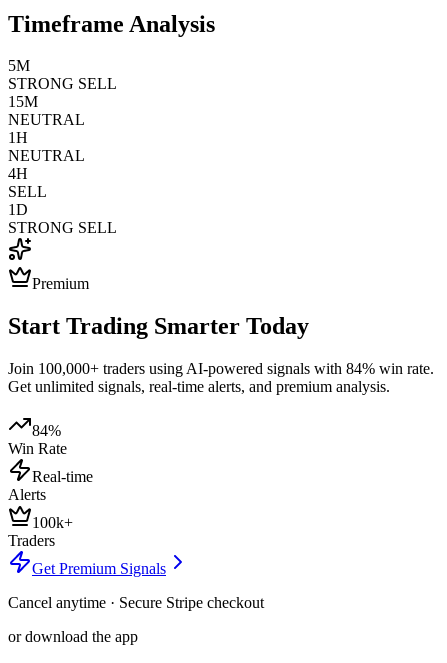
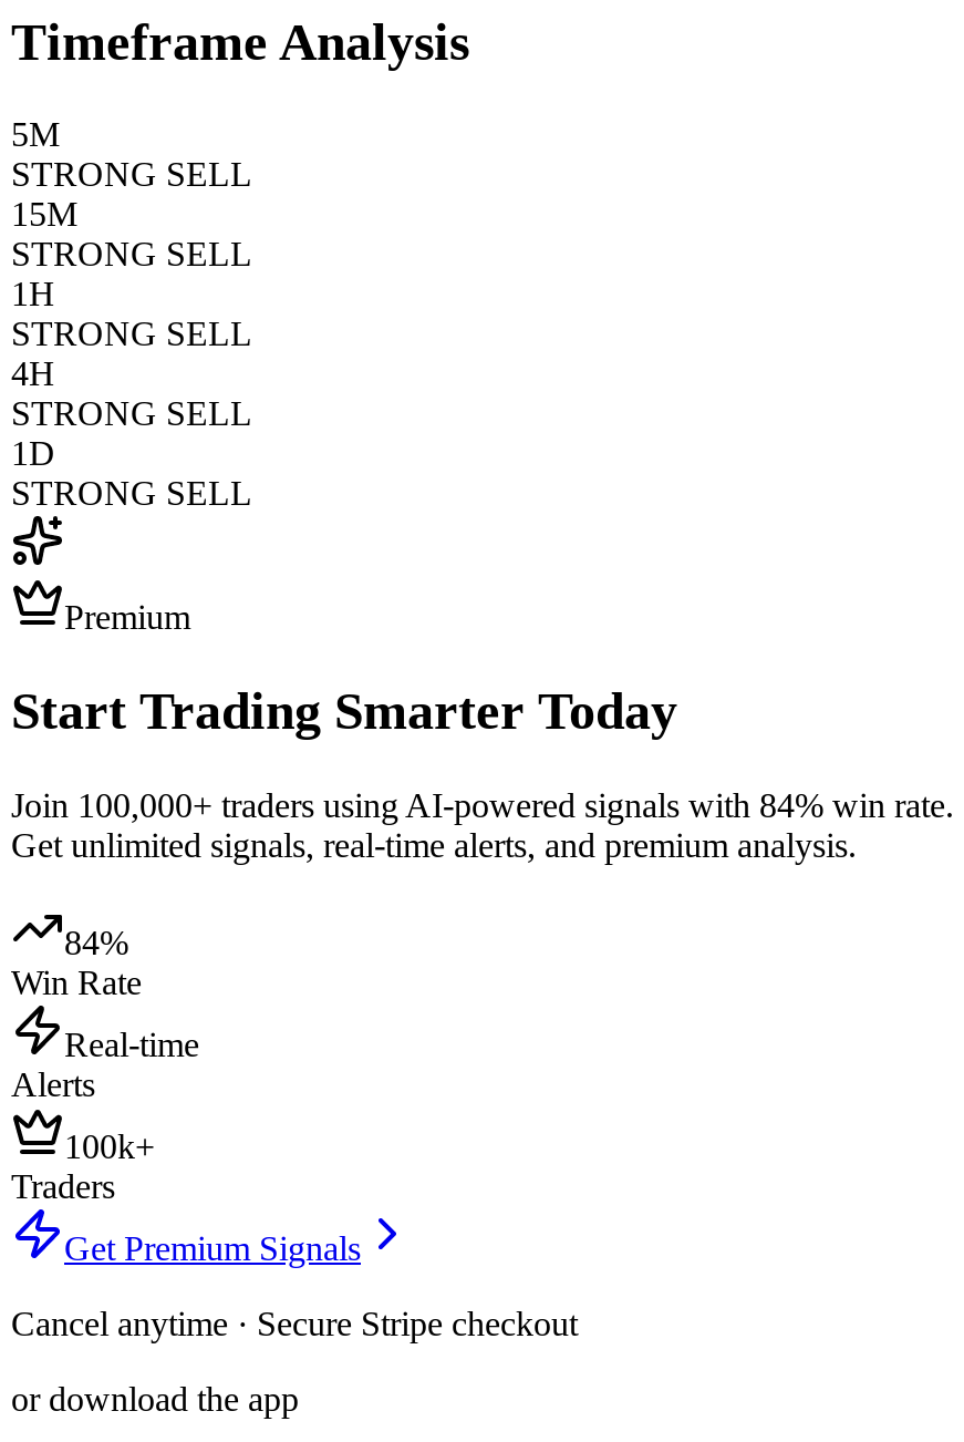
- NEUTRAL
+ STRONG SELL

- NEUTRAL
+ STRONG SELL

- SELL
+ STRONG SELL
